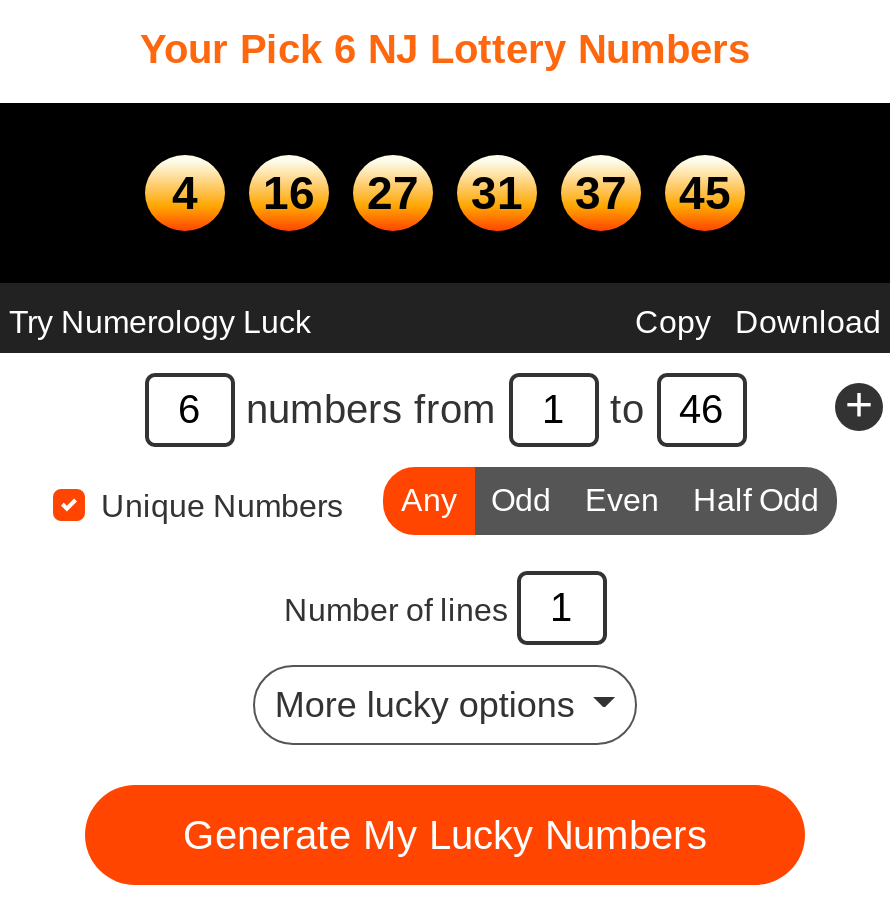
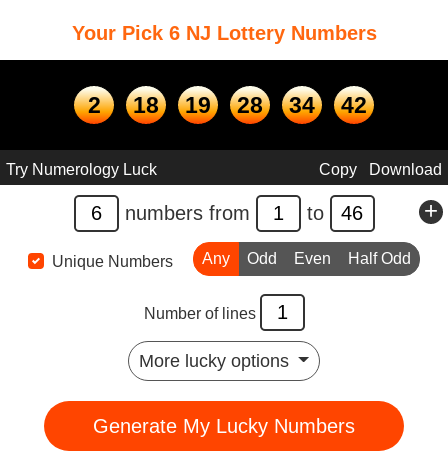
- 4
+ 2

- 16
+ 18

- 27
+ 19

- 31
+ 28

- 37
+ 34

- 45
+ 42
